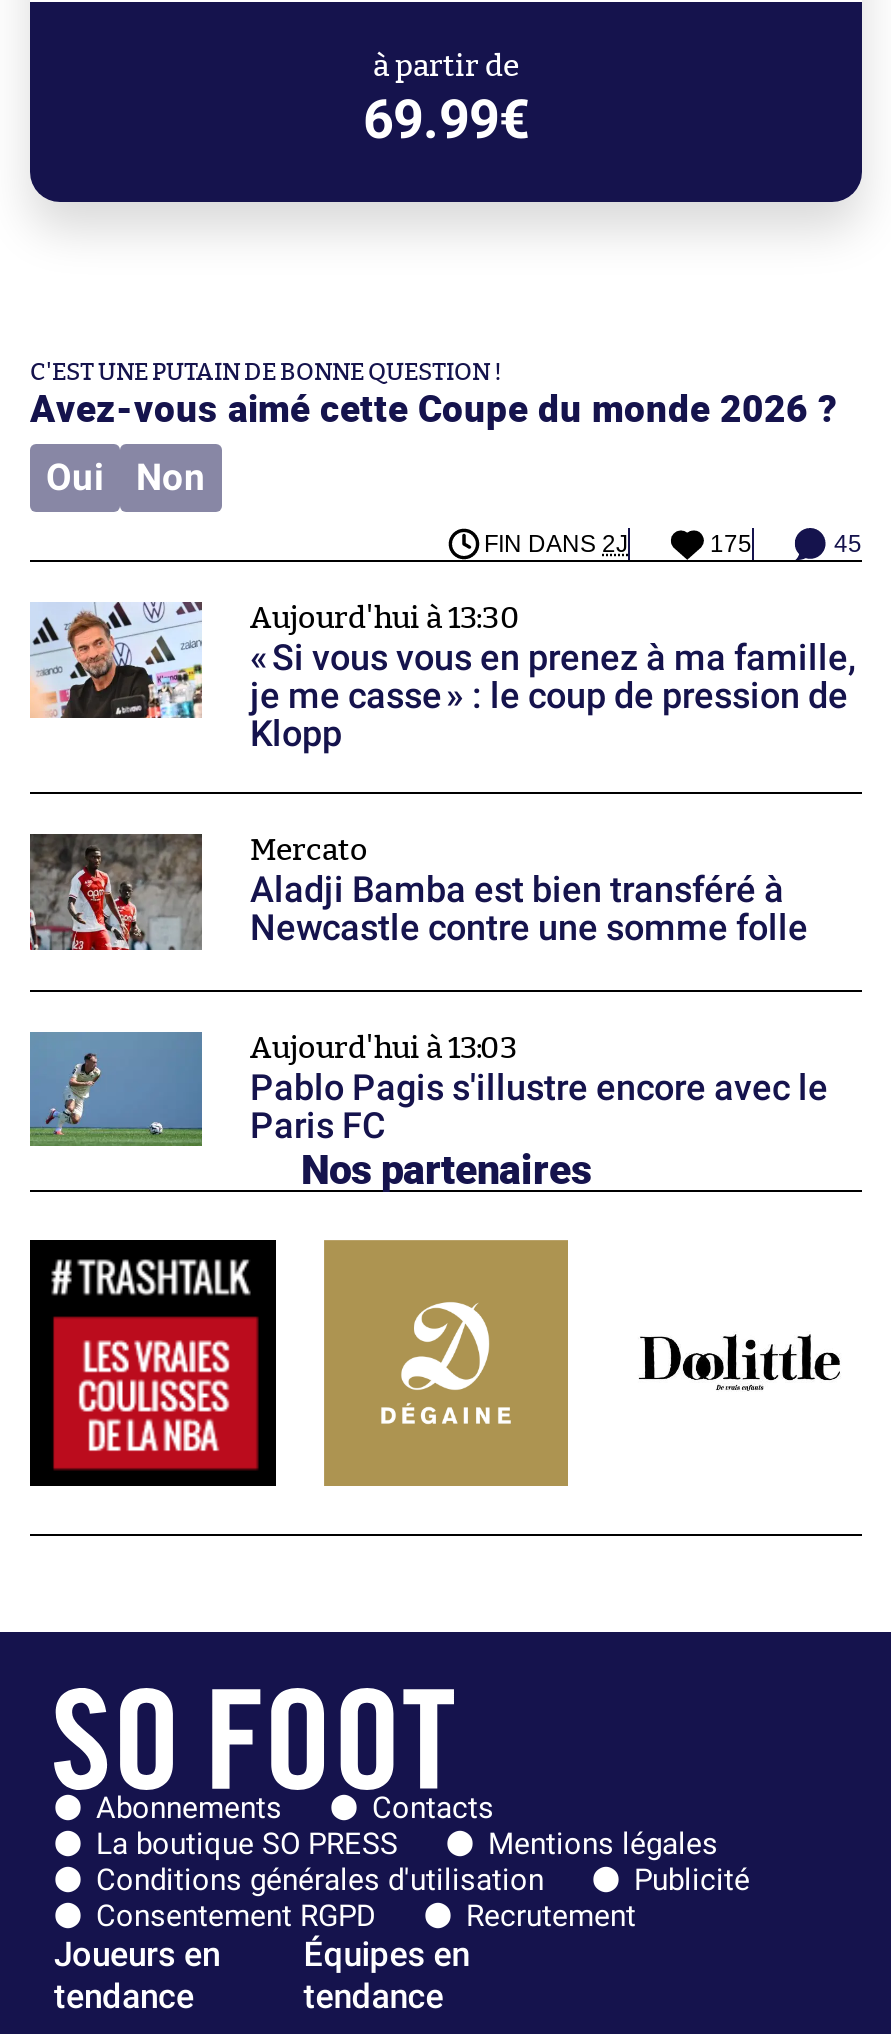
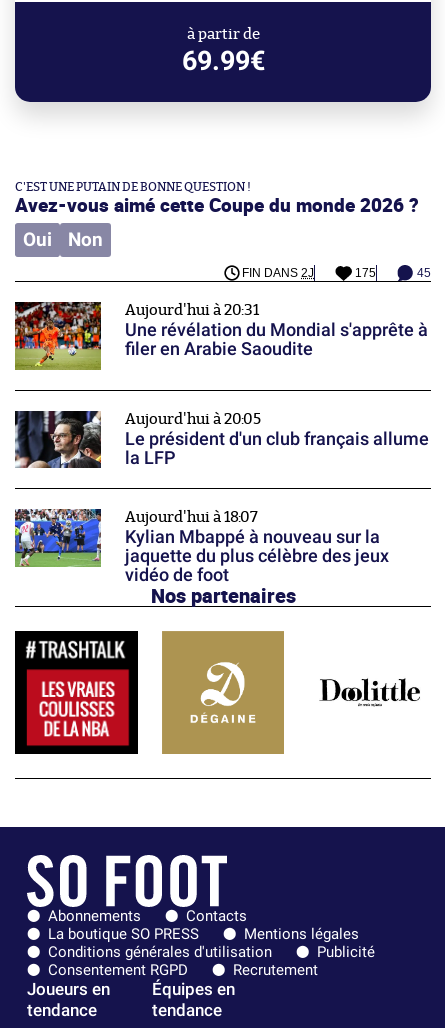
- [image]
- Aujourd'hui à 13:30
- « Si vous vous en prenez à ma famille,
- je me casse » : le coup de pression de
- Klopp
+ [image]
+ Aujourd'hui à 20:31
+ Une révélation du Mondial s'apprête à
+ filer en Arabie Saoudite

- [image]
- Mercato
- Aladji Bamba est bien transféré à
- Newcastle contre une somme folle
+ [image]
+ Aujourd'hui à 20:05
+ Le président d'un club français allume
+ la LFP

- [image]
- Aujourd'hui à 13:03
- Pablo Pagis s'illustre encore avec le
- Paris FC
+ [image]
+ Aujourd'hui à 18:07
+ Kylian Mbappé à nouveau sur la
+ jaquette du plus célèbre des jeux
+ vidéo de foot
